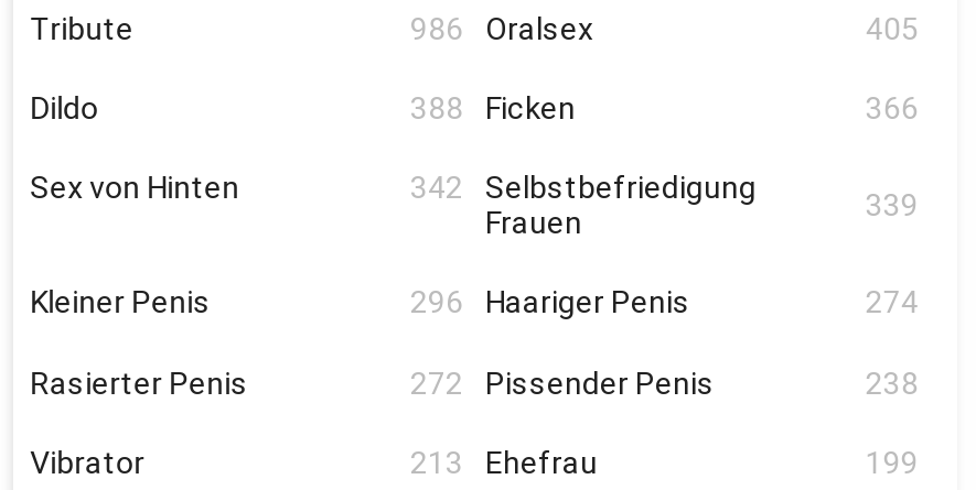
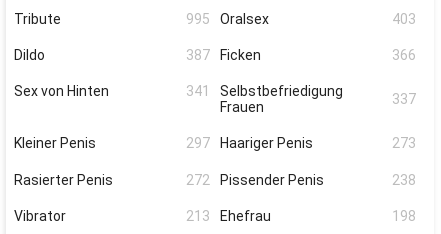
- 986 Oralsex
+ 995 Oralsex

- 405
+ 403

- 388 Ficken
+ 387 Ficken

- 342 Selbstbefriedigung
+ 341 Selbstbefriedigung

- 339
+ 337

- 296 Haariger Penis
+ 297 Haariger Penis

- 274
+ 273

- 199
+ 198
